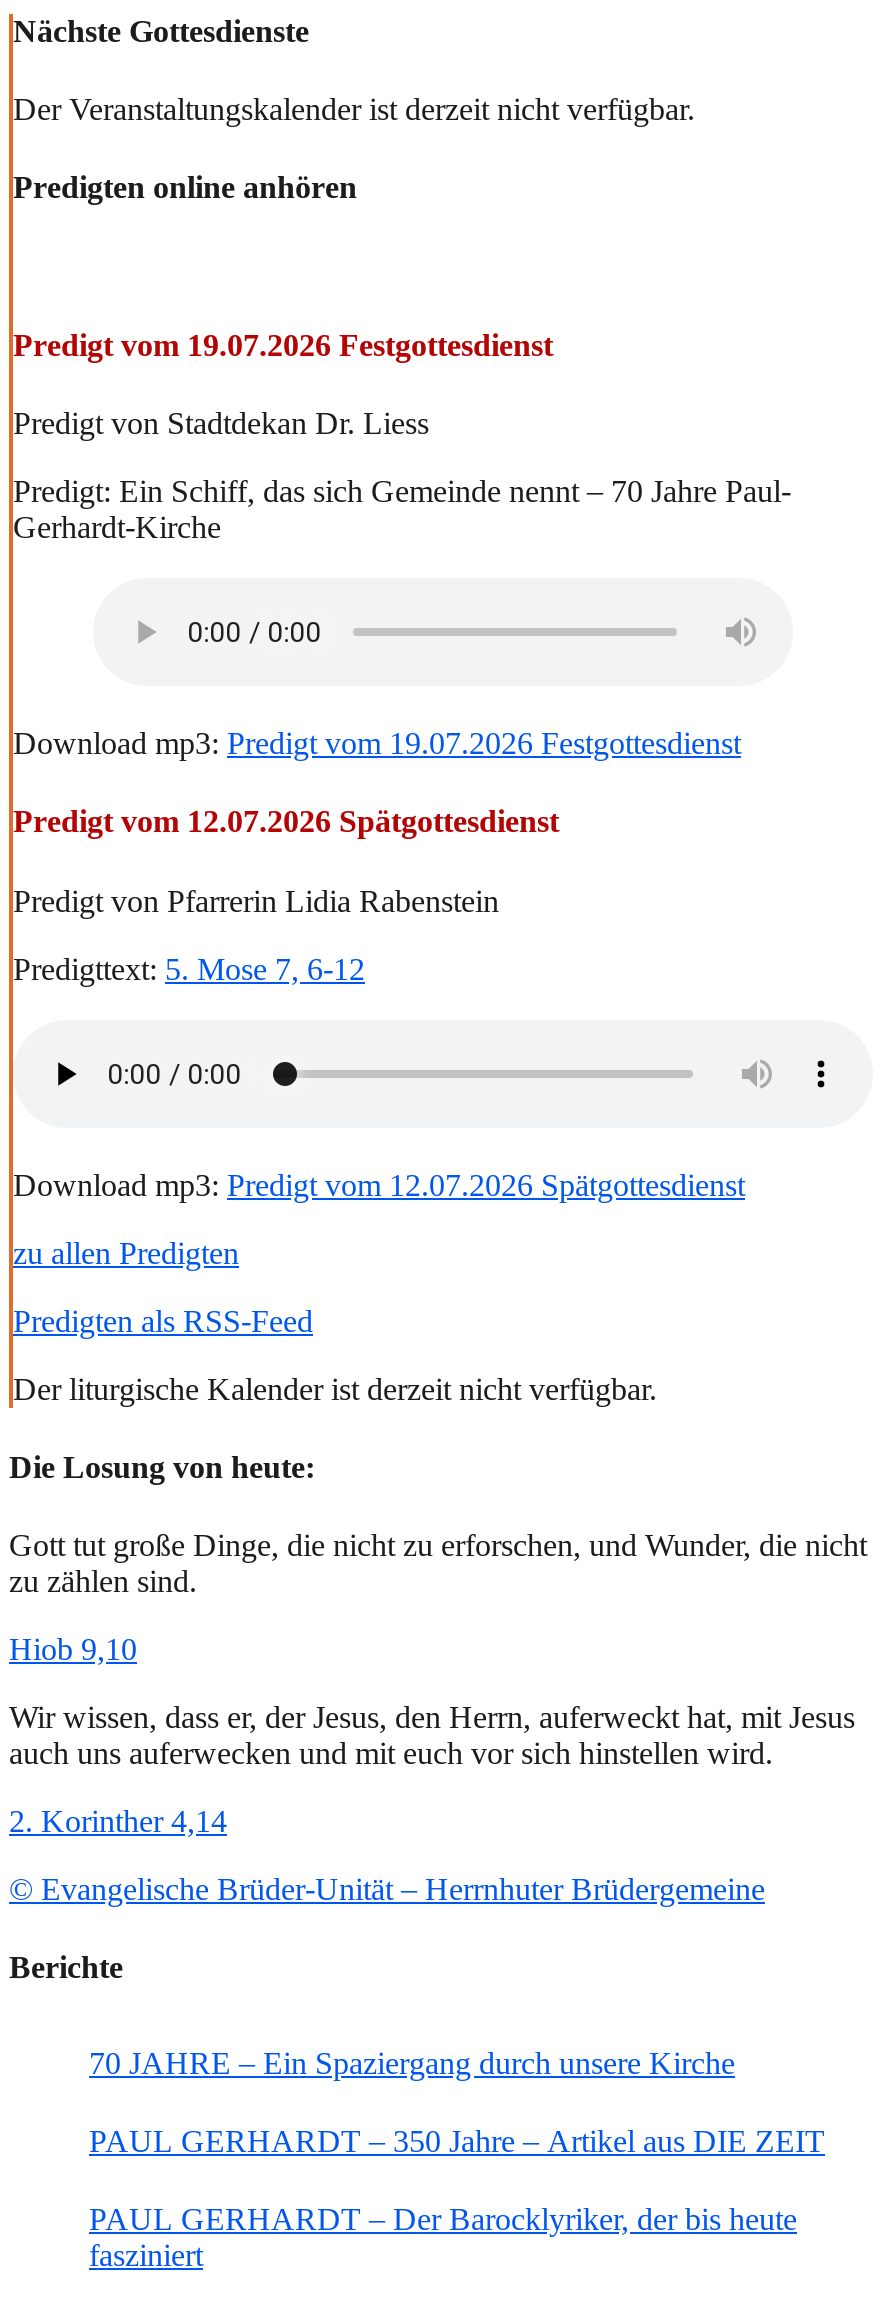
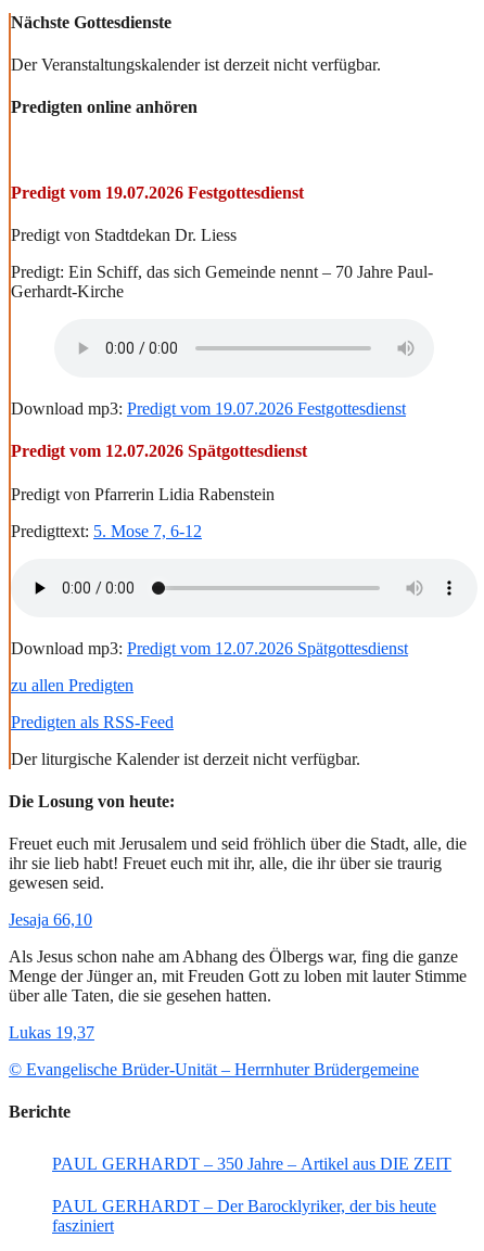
- Gott tut große Dinge, die nicht zu erforschen, und Wunder, die nicht
- zu zählen sind.
+ Freuet euch mit Jerusalem und seid fröhlich über die Stadt, alle, die
+ ihr sie lieb habt! Freuet euch mit ihr, alle, die ihr über sie traurig
+ gewesen seid.

- Hiob 9,10
+ Jesaja 66,10

- Wir wissen, dass er, der Jesus, den Herrn, auferweckt hat, mit Jesus
- auch uns auferwecken und mit euch vor sich hinstellen wird.
+ Als Jesus schon nahe am Abhang des Ölbergs war, fing die ganze
+ Menge der Jünger an, mit Freuden Gott zu loben mit lauter Stimme
+ über alle Taten, die sie gesehen hatten.

- 2. Korinther 4,14
+ Lukas 19,37

moved down: © Evangelische Brüder-Unität – Herrnhuter Brüdergemeine | Berichte

- 70 JAHRE – Ein Spaziergang durch unsere Kirche
